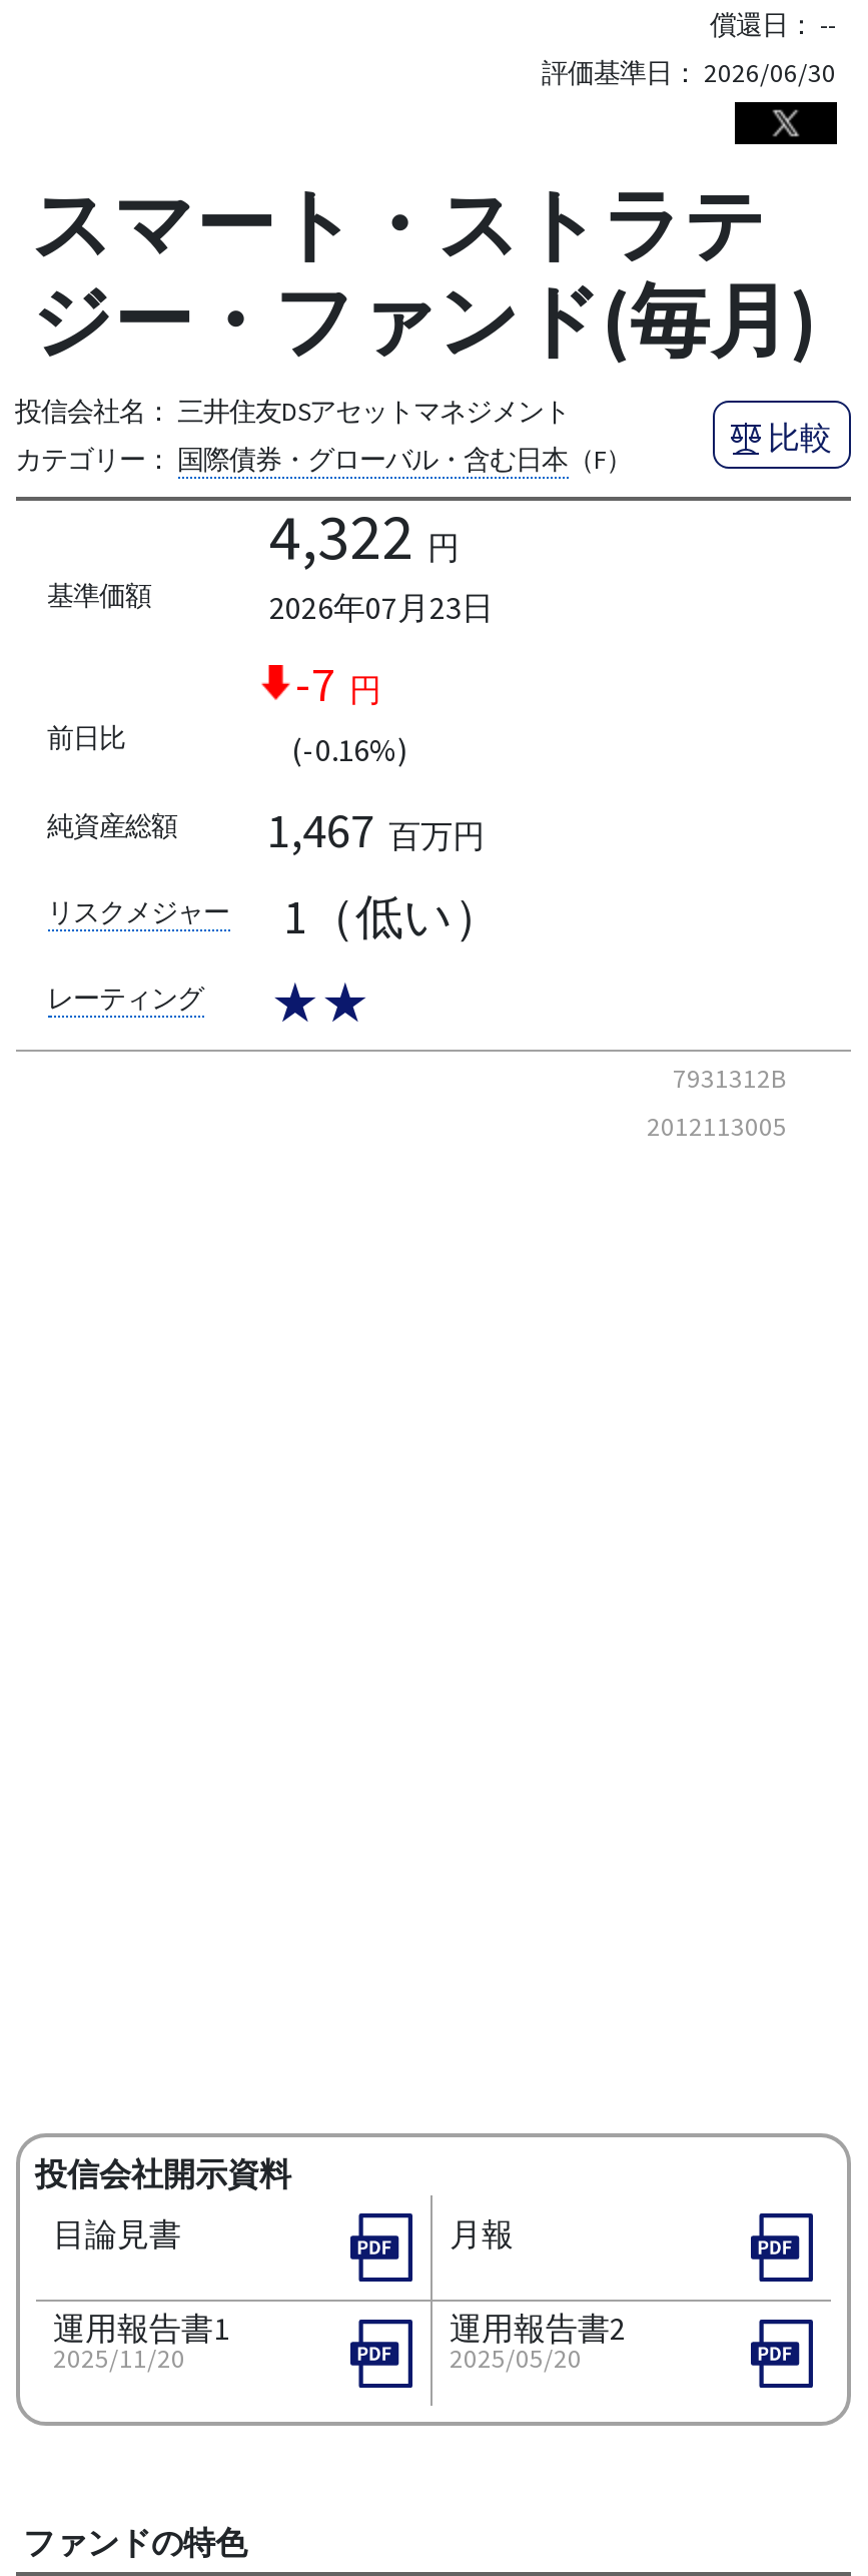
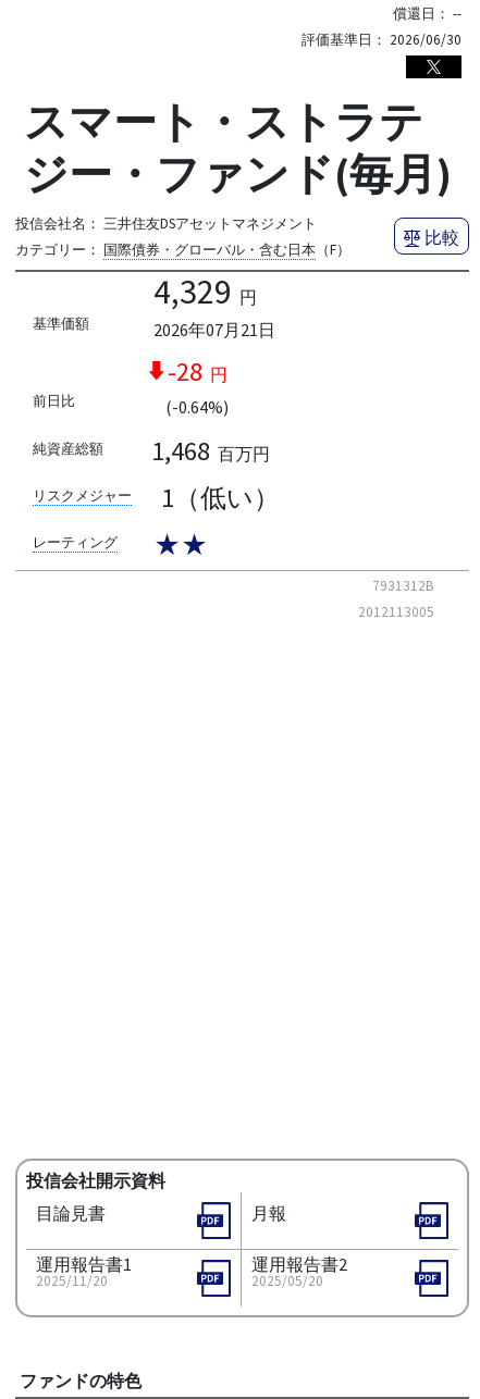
- 4,322 円
+ 4,329 円

- 2026年07月23日
+ 2026年07月21日

- -7 円
+ -28 円

- (-0.16%)
+ (-0.64%)

- 1,467 百万円
+ 1,468 百万円
